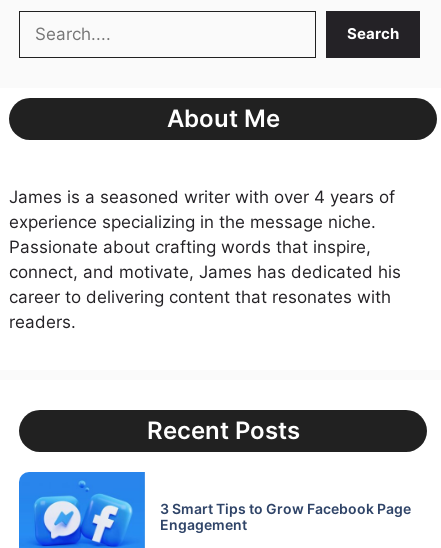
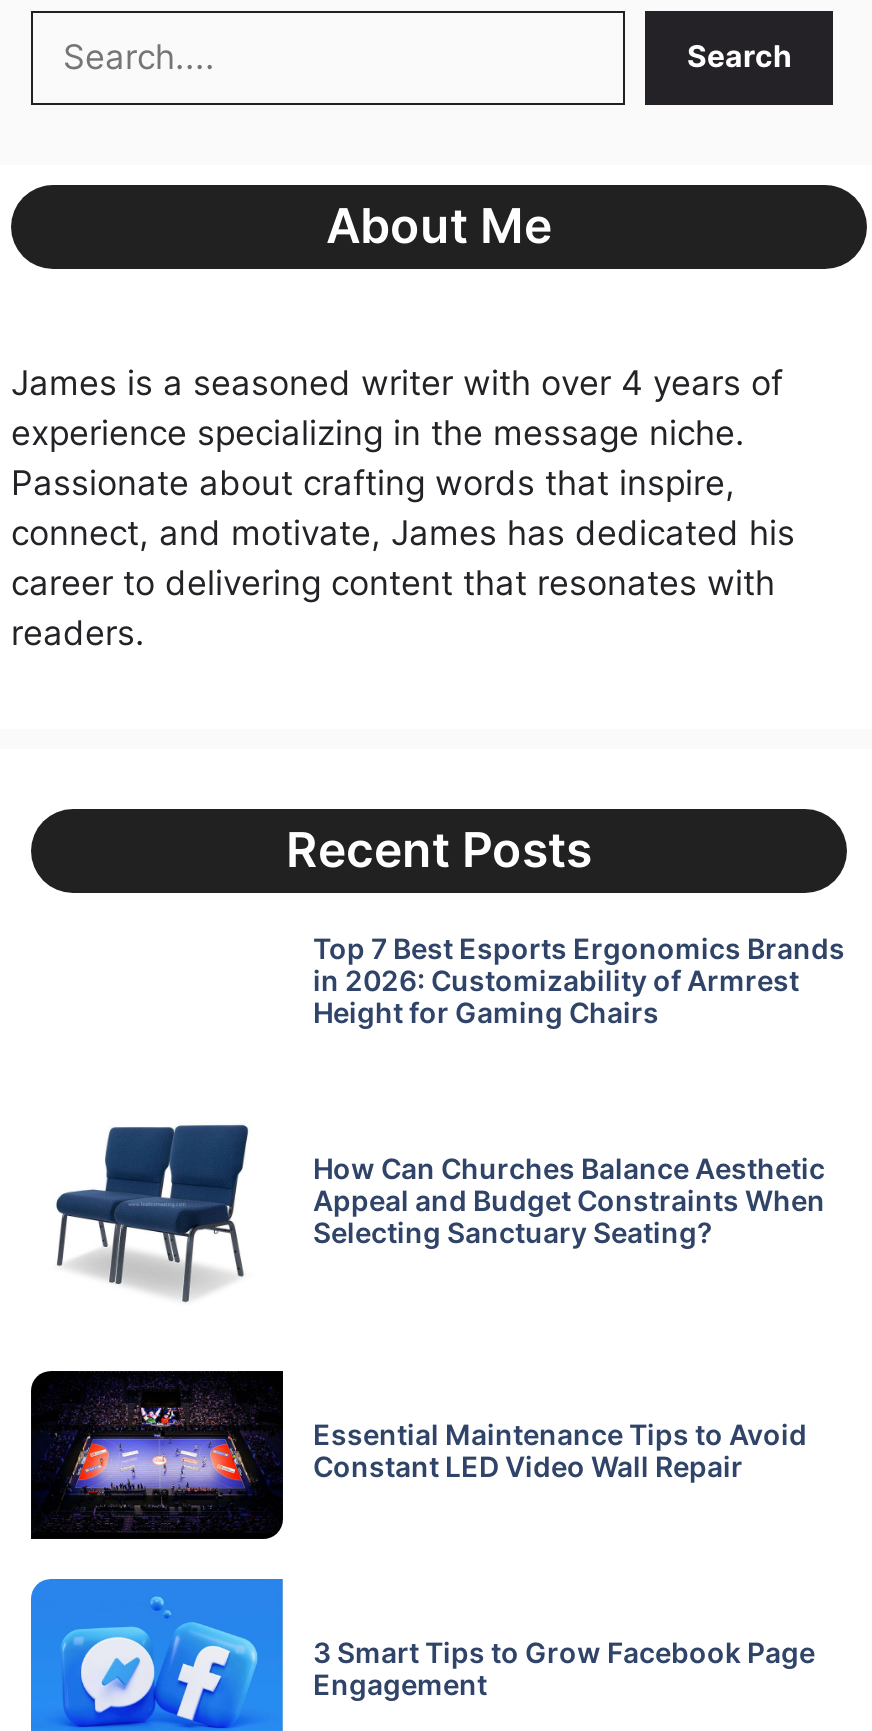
+ [image]
+ Essential Maintenance Tips to Avoid
+ Constant LED Video Wall Repair

+ [image]
+ How Can Churches Balance Aesthetic
+ Appeal and Budget Constraints When
+ Selecting Sanctuary Seating?

+ Top 7 Best Esports Ergonomics Brands
+ in 2026: Customizability of Armrest
+ Height for Gaming Chairs
